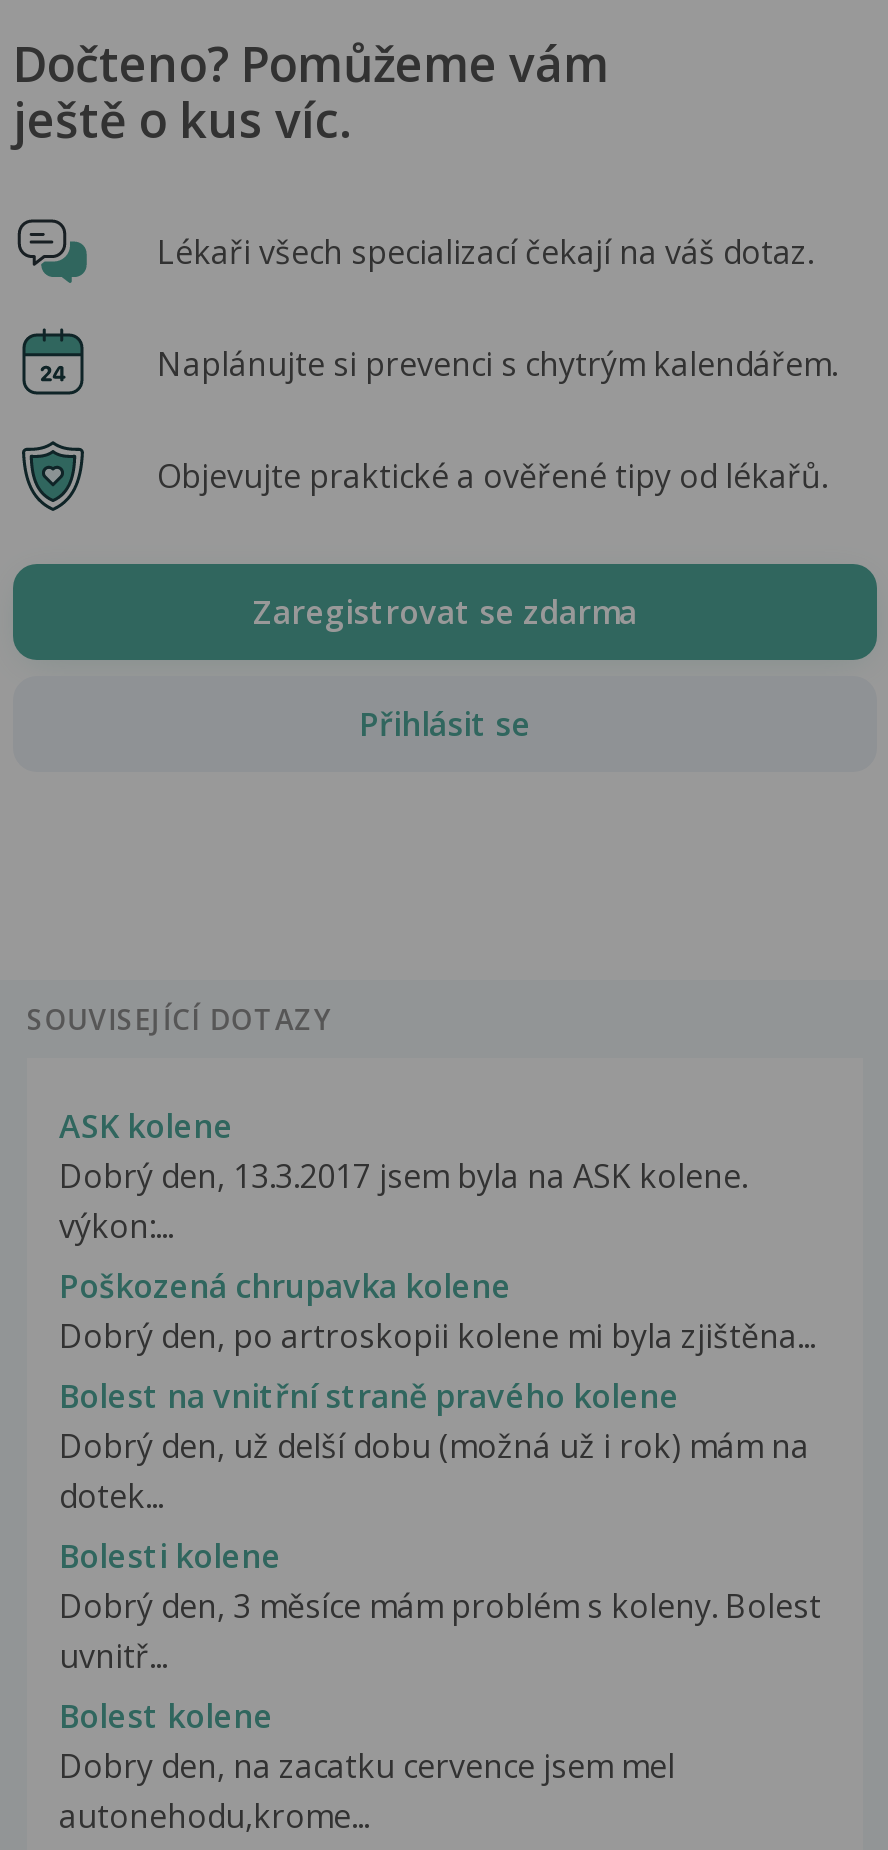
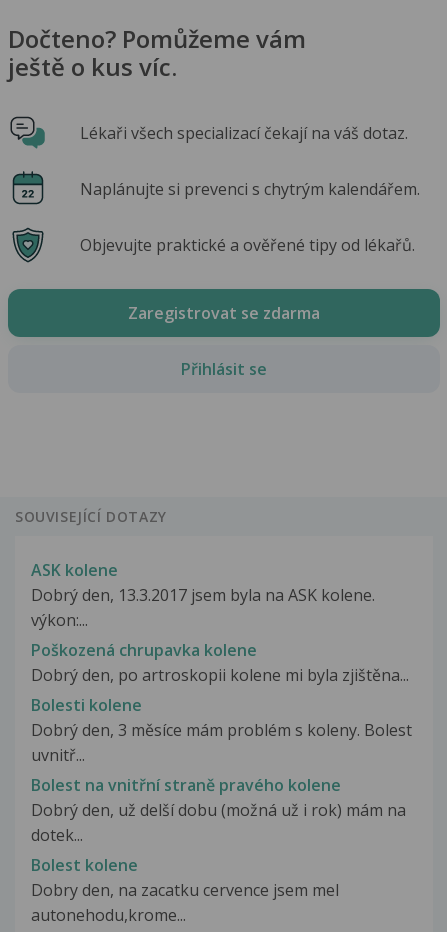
moved down: Bolest na vnitřní straně pravého kolene | Dobrý den, už delší dobu (možná už i rok) mám na | dotek...

moved up: Bolesti kolene | Dobrý den, 3 měsíce mám problém s koleny. Bolest | uvnitř...
